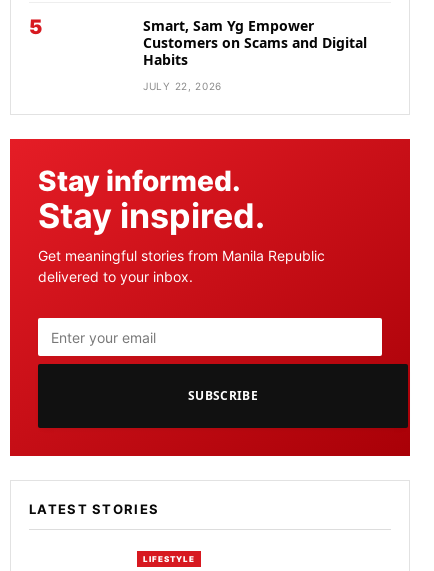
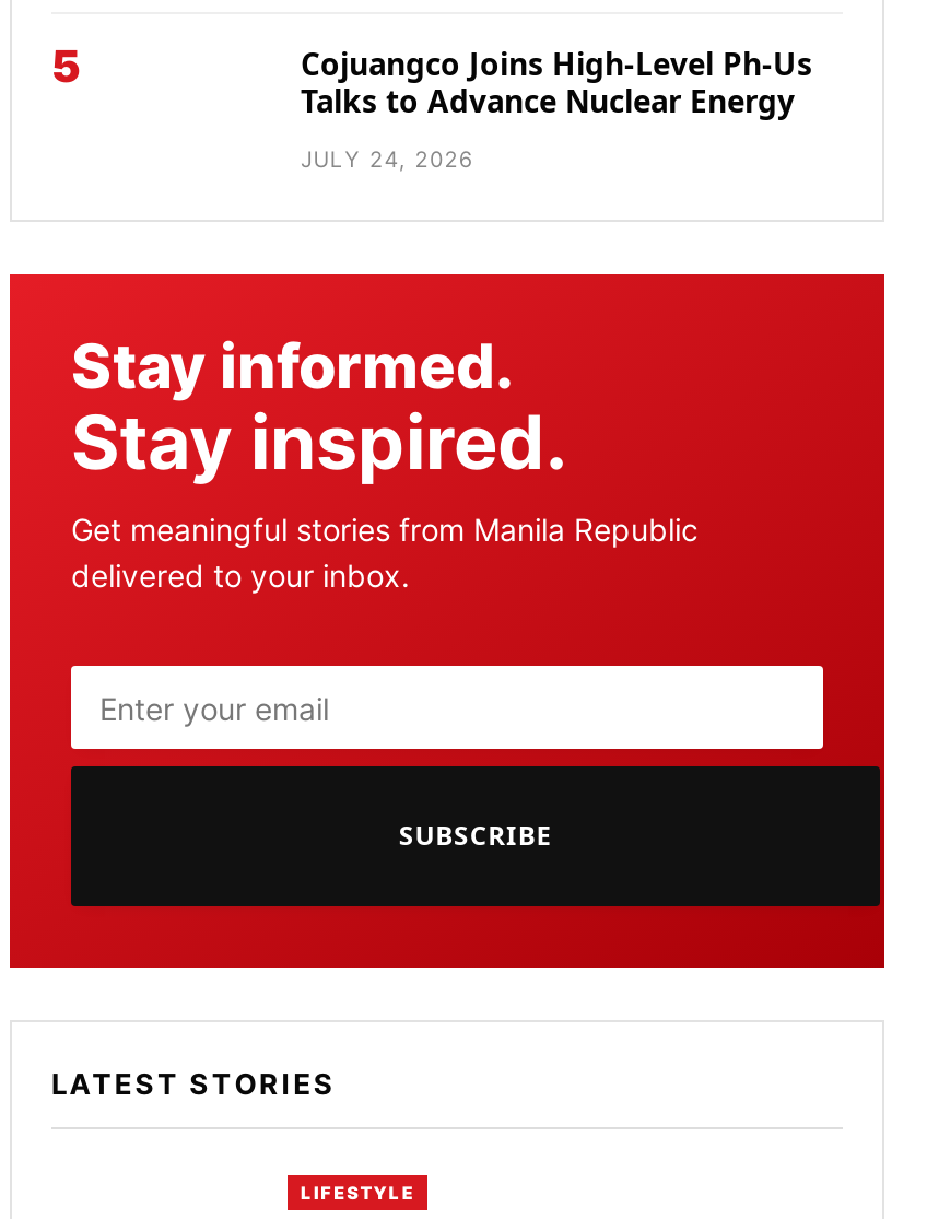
- Smart, Sam Yg Empower
- Customers on Scams and Digital
- Habits
+ Cojuangco Joins High-Level Ph-Us
+ Talks to Advance Nuclear Energy

- JULY 22, 2026
+ JULY 24, 2026
